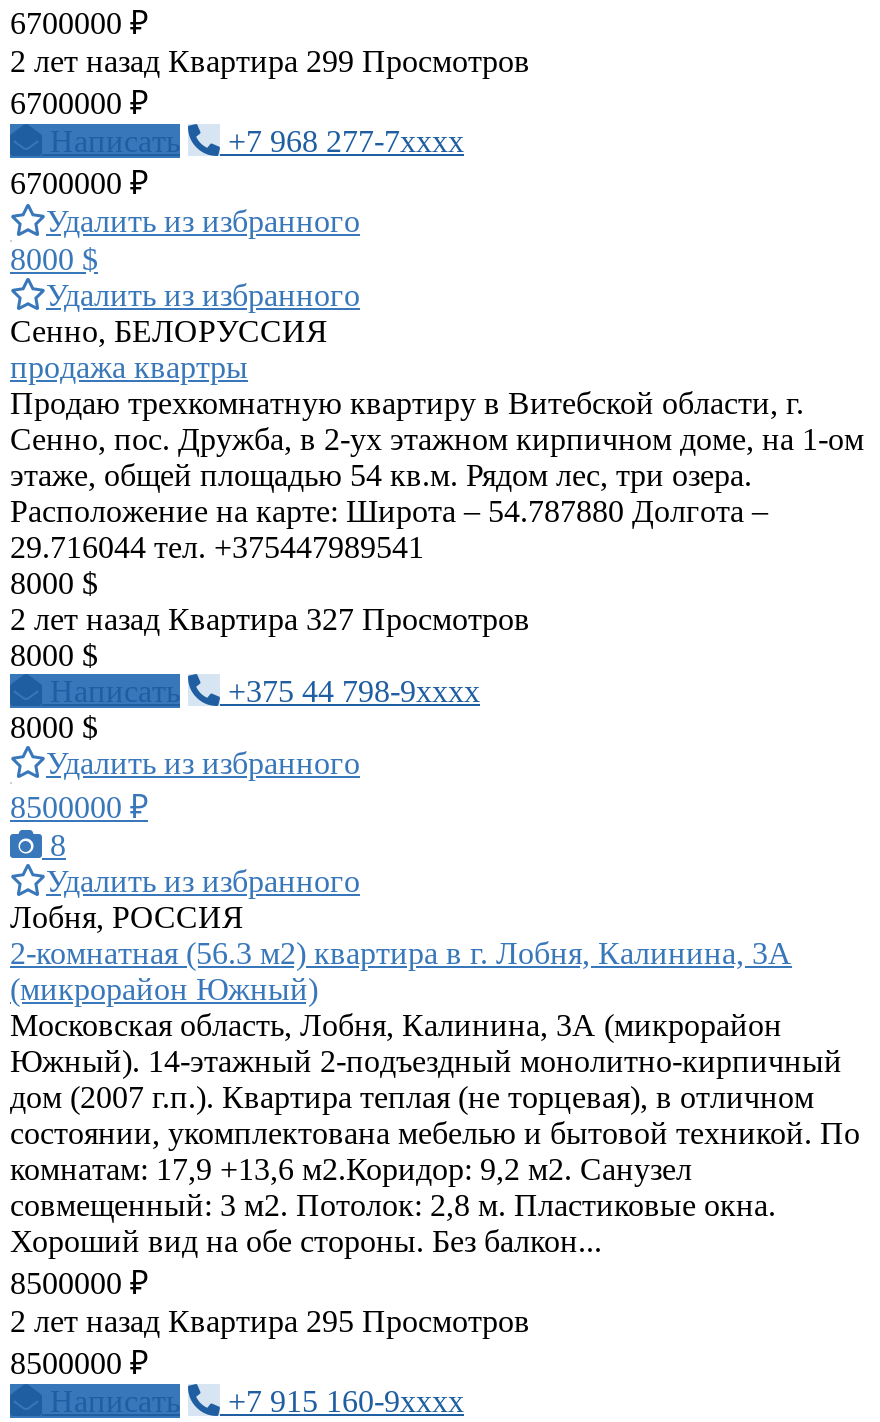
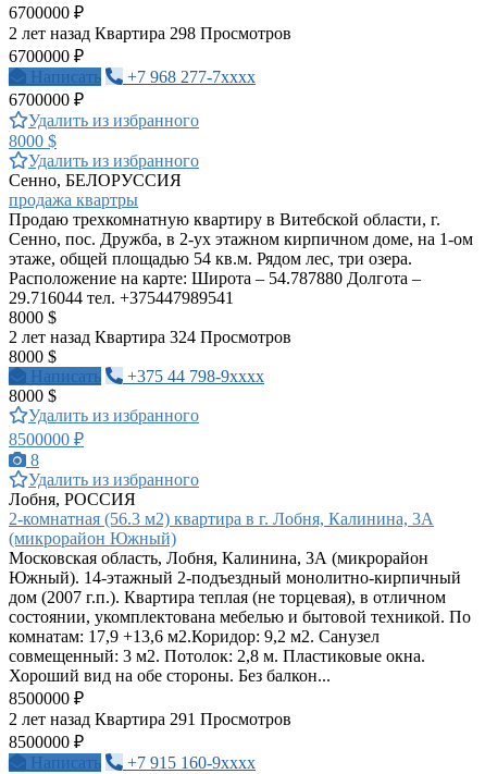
- 2 лет назад Квартира 299 Просмотров
+ 2 лет назад Квартира 298 Просмотров

- 2 лет назад Квартира 327 Просмотров
+ 2 лет назад Квартира 324 Просмотров

- 2 лет назад Квартира 295 Просмотров
+ 2 лет назад Квартира 291 Просмотров
